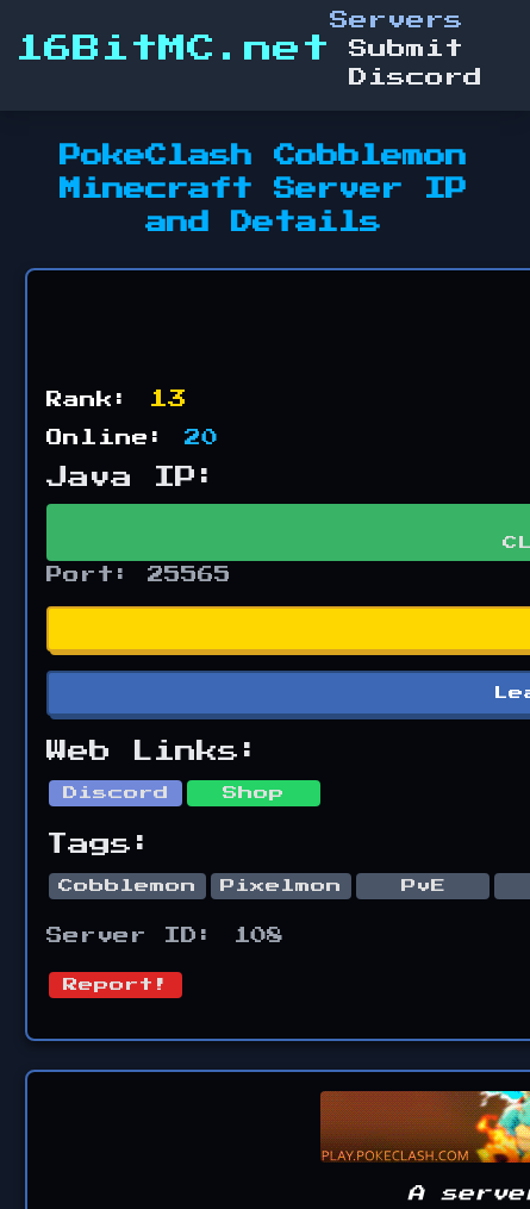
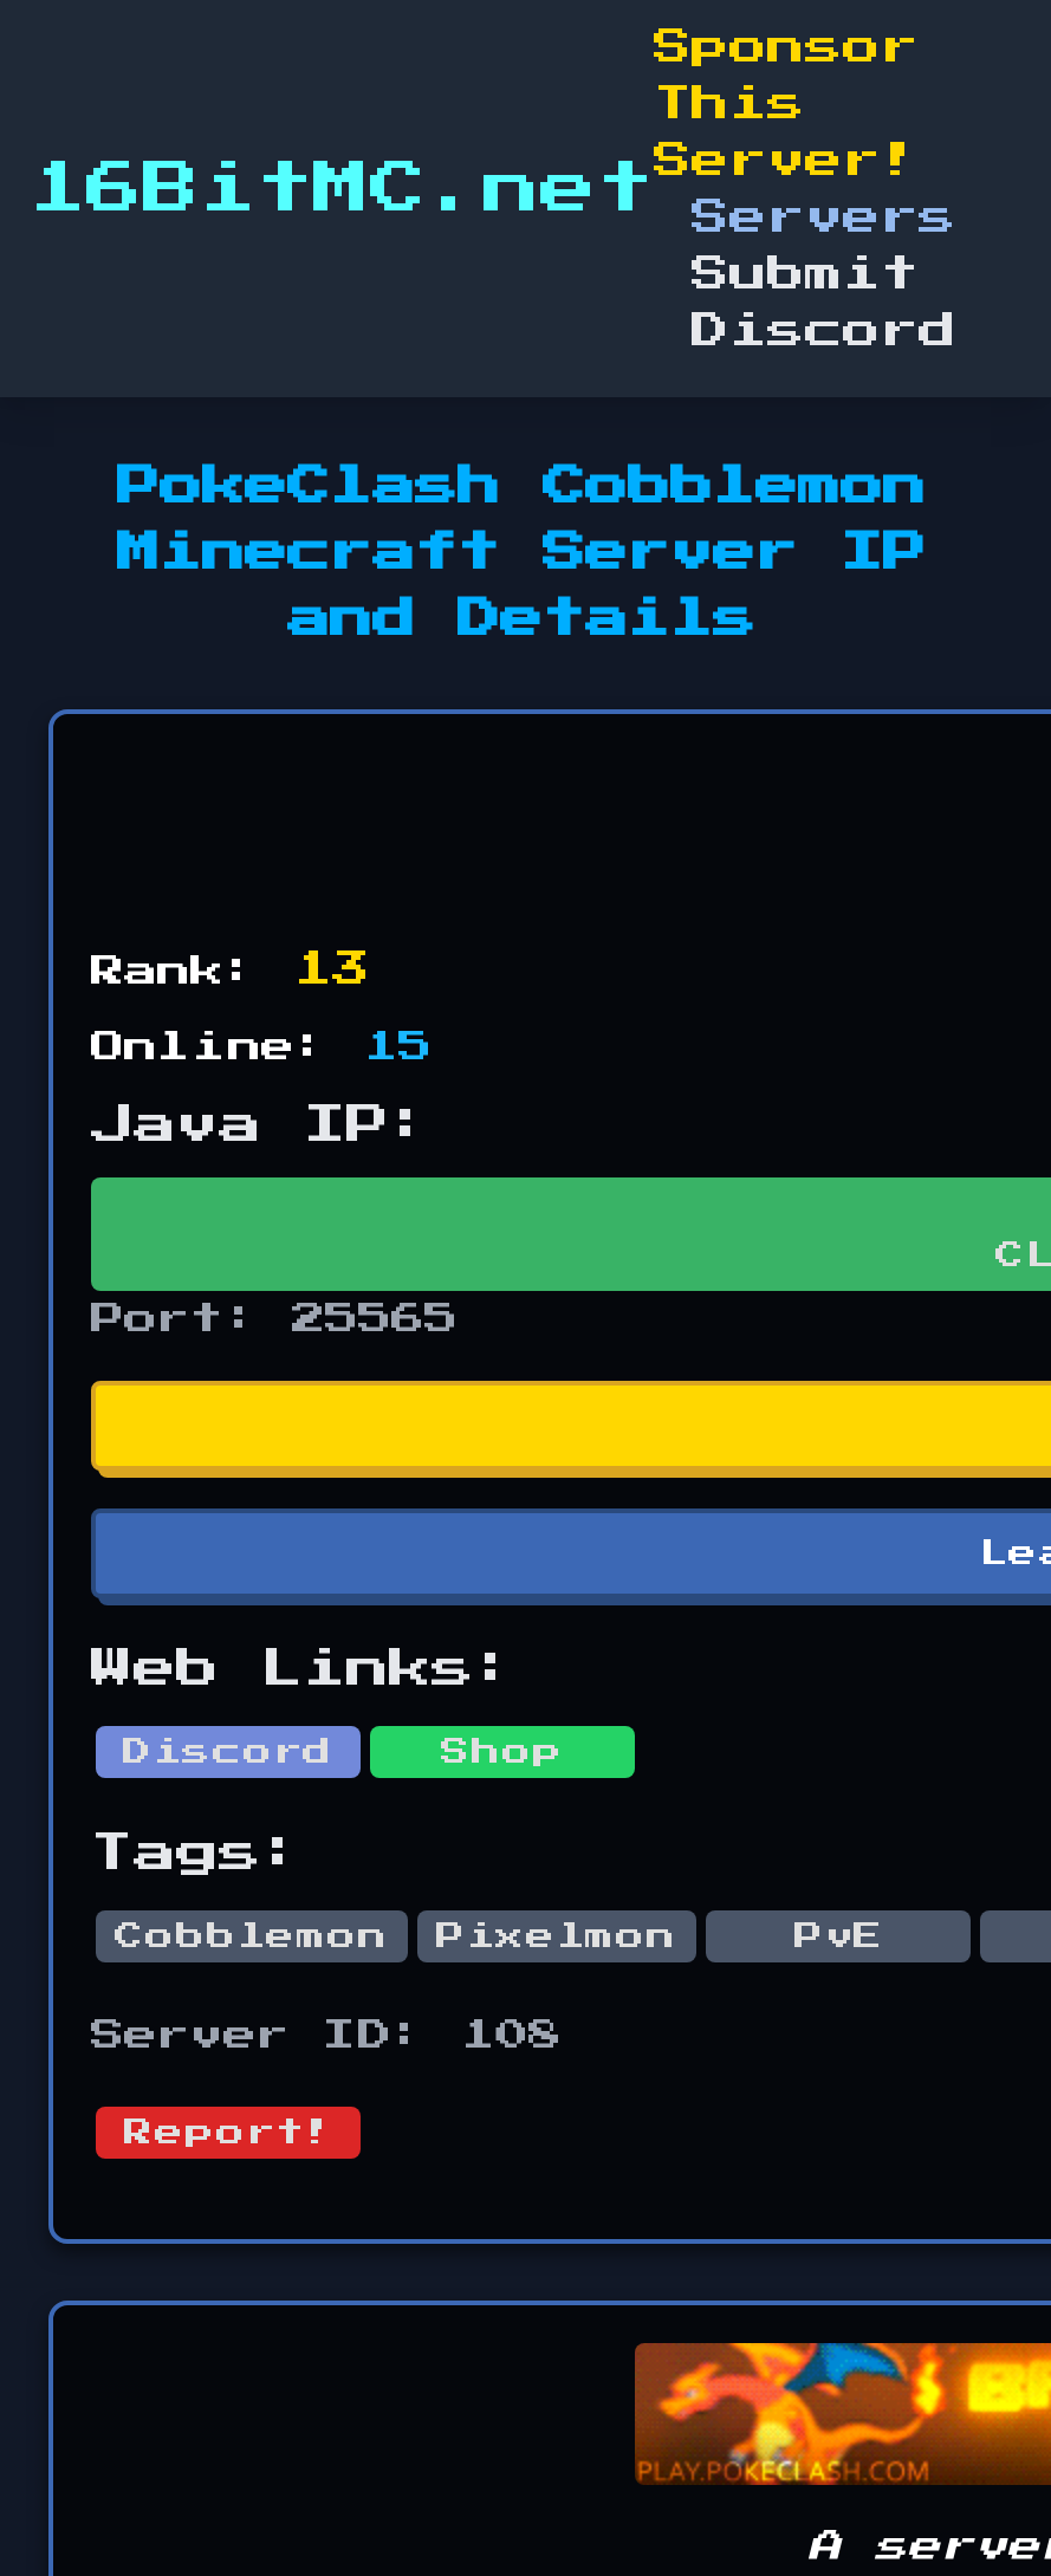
+ Sponsor
+ This
+ Server!

- Online: 20
+ Online: 15

- [image]
+ [image]
